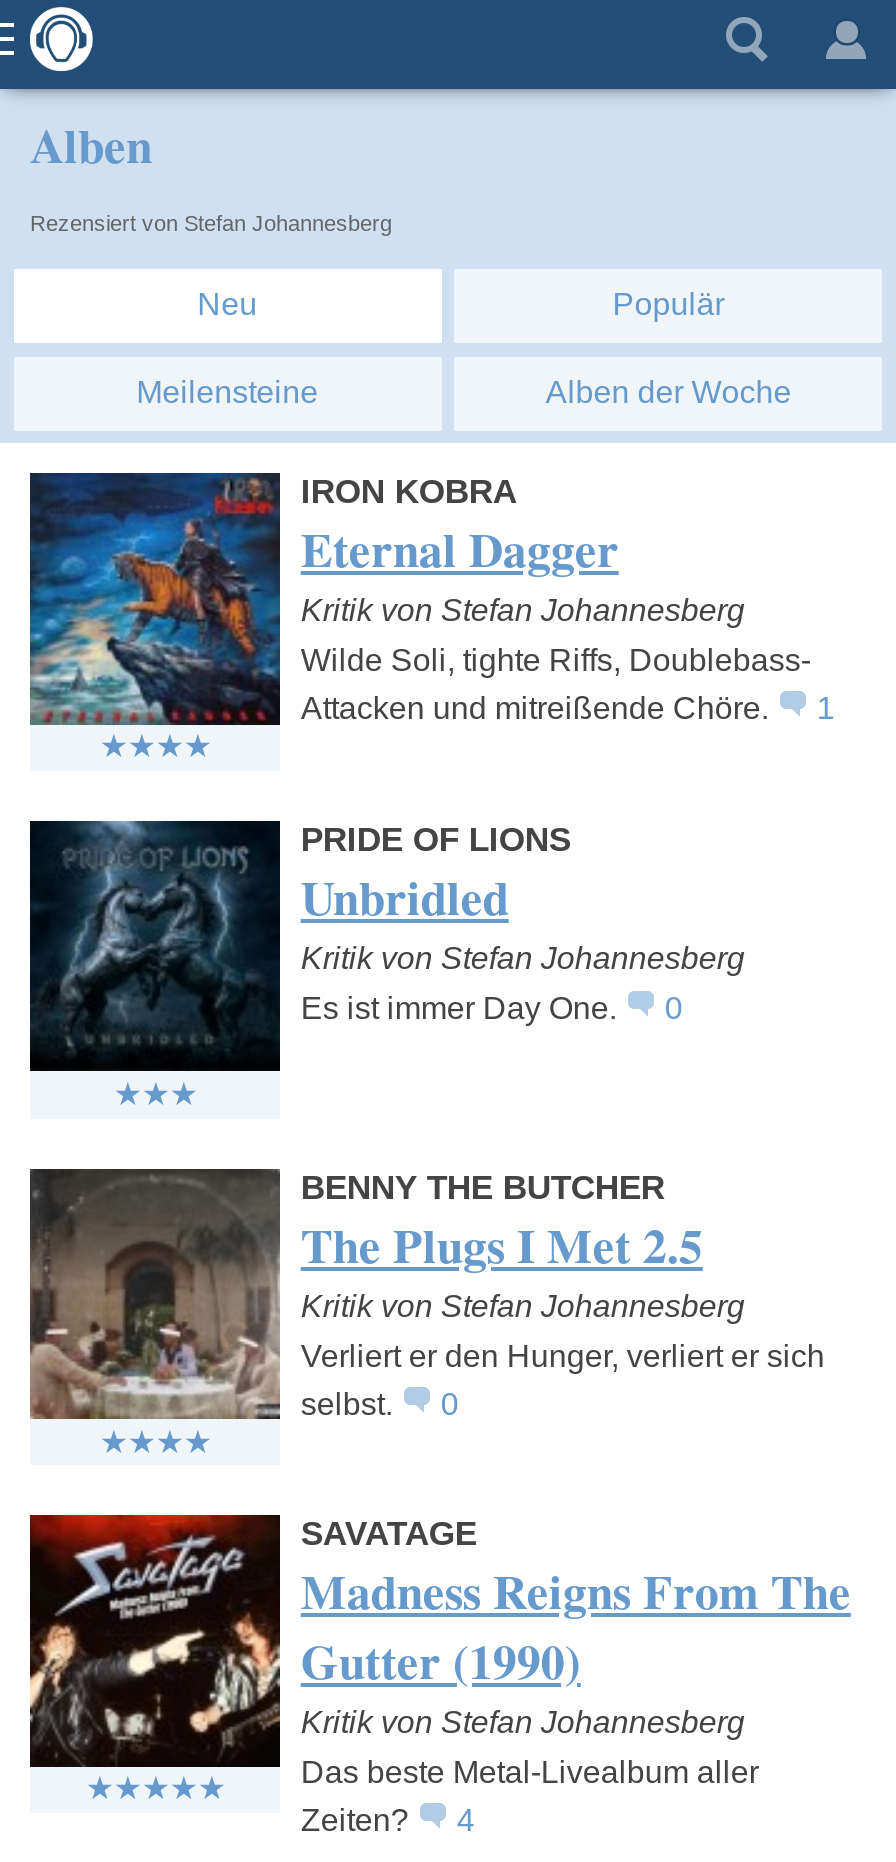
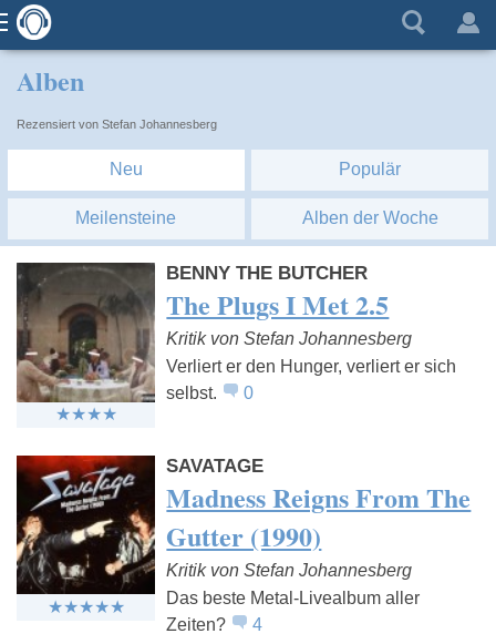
- [image]
- IRON KOBRA
- Eternal Dagger
- Kritik von Stefan Johannesberg
- Wilde Soli, tighte Riffs, Doublebass-
- Attacken und mitreißende Chöre.
- 1

- [image]
- PRIDE OF LIONS
- Unbridled
- Kritik von Stefan Johannesberg
- Es ist immer Day One.
- 0
